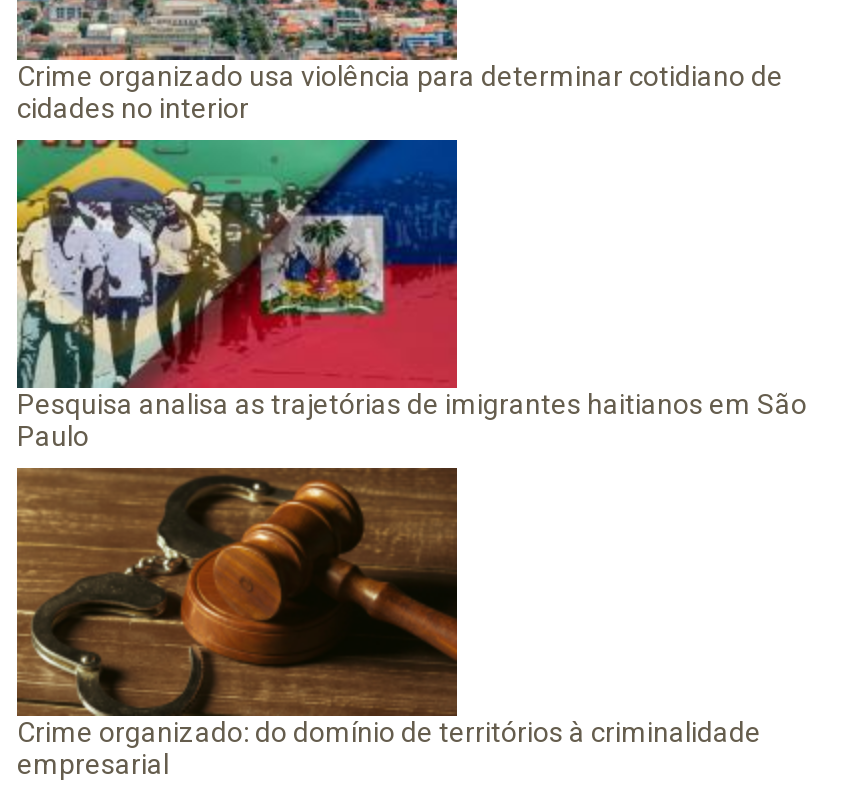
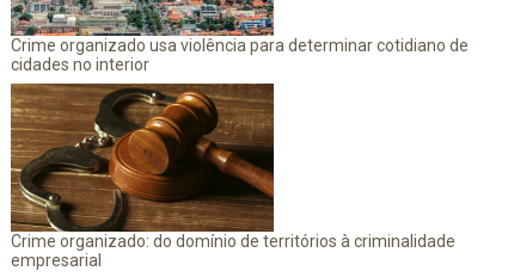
- [image]
- Pesquisa analisa as trajetórias de imigrantes haitianos em São
- Paulo
